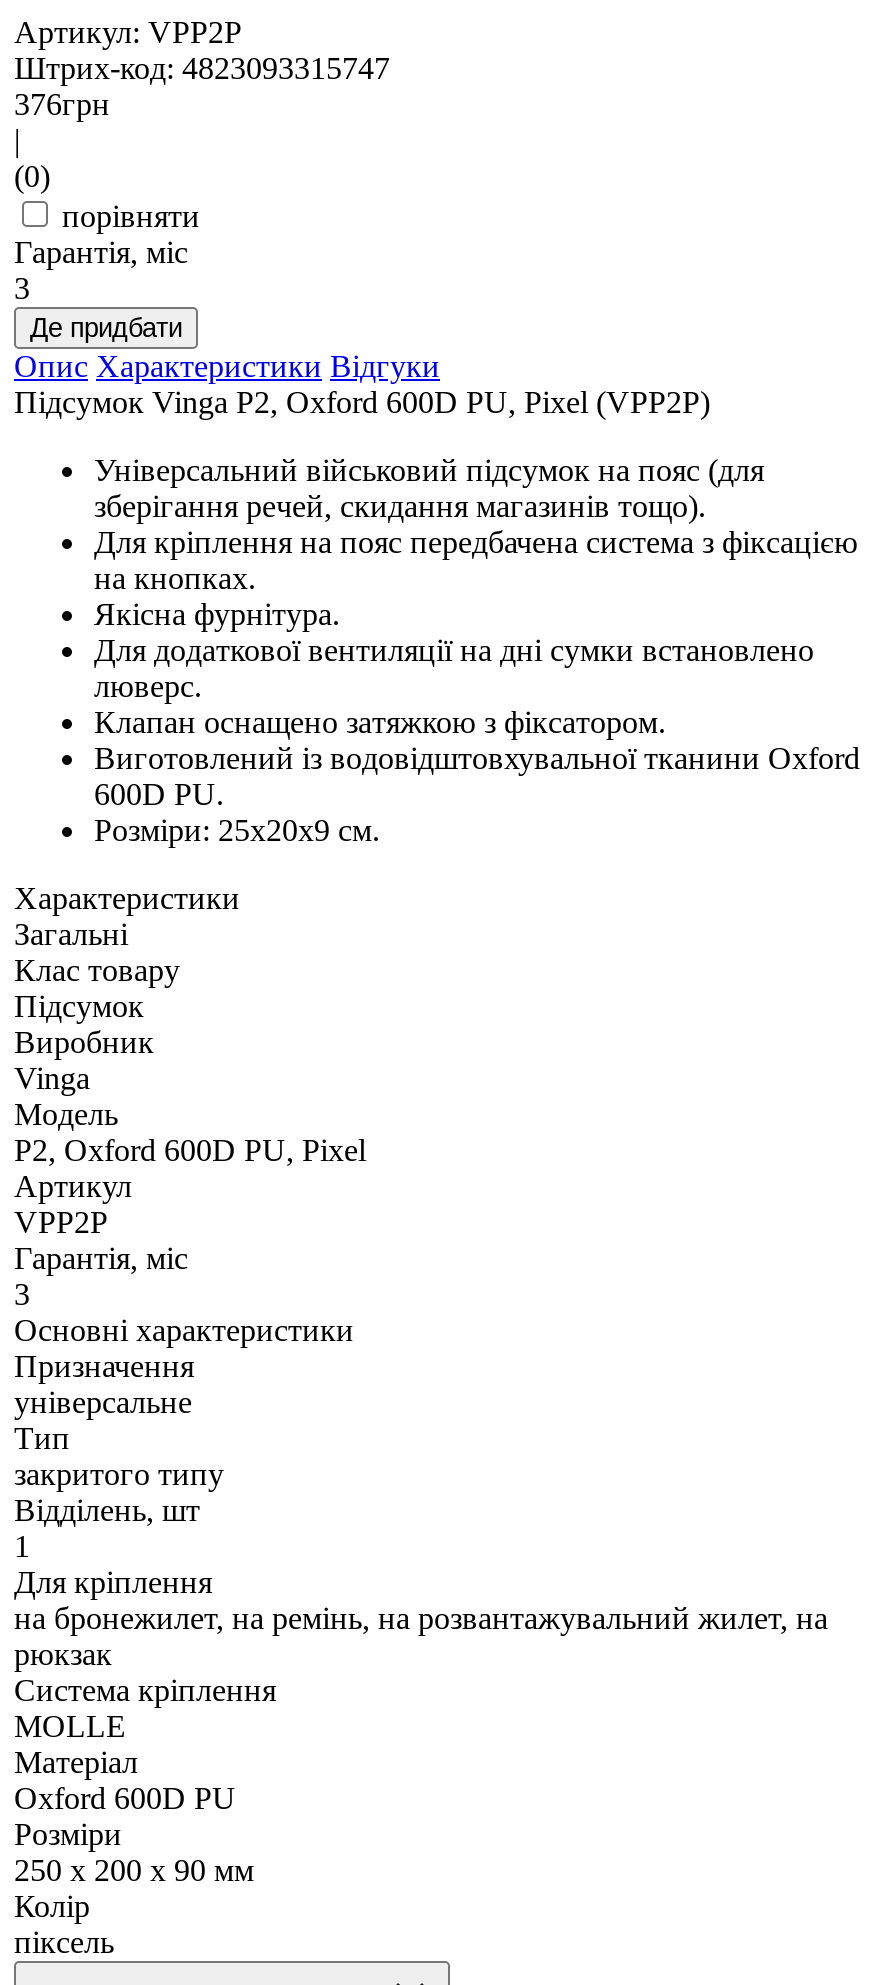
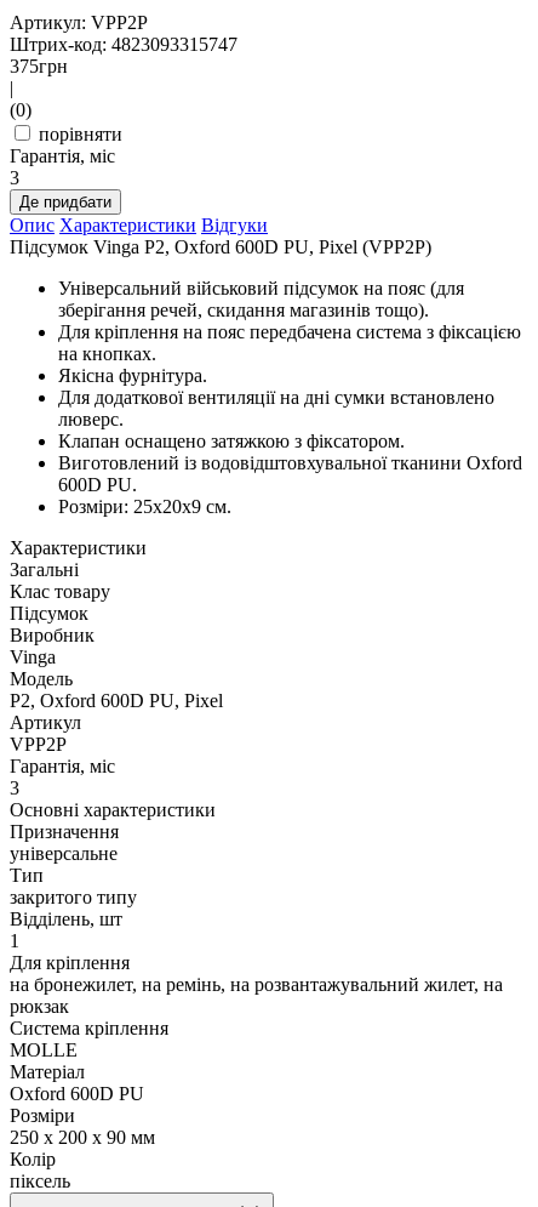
- 376грн
+ 375грн
